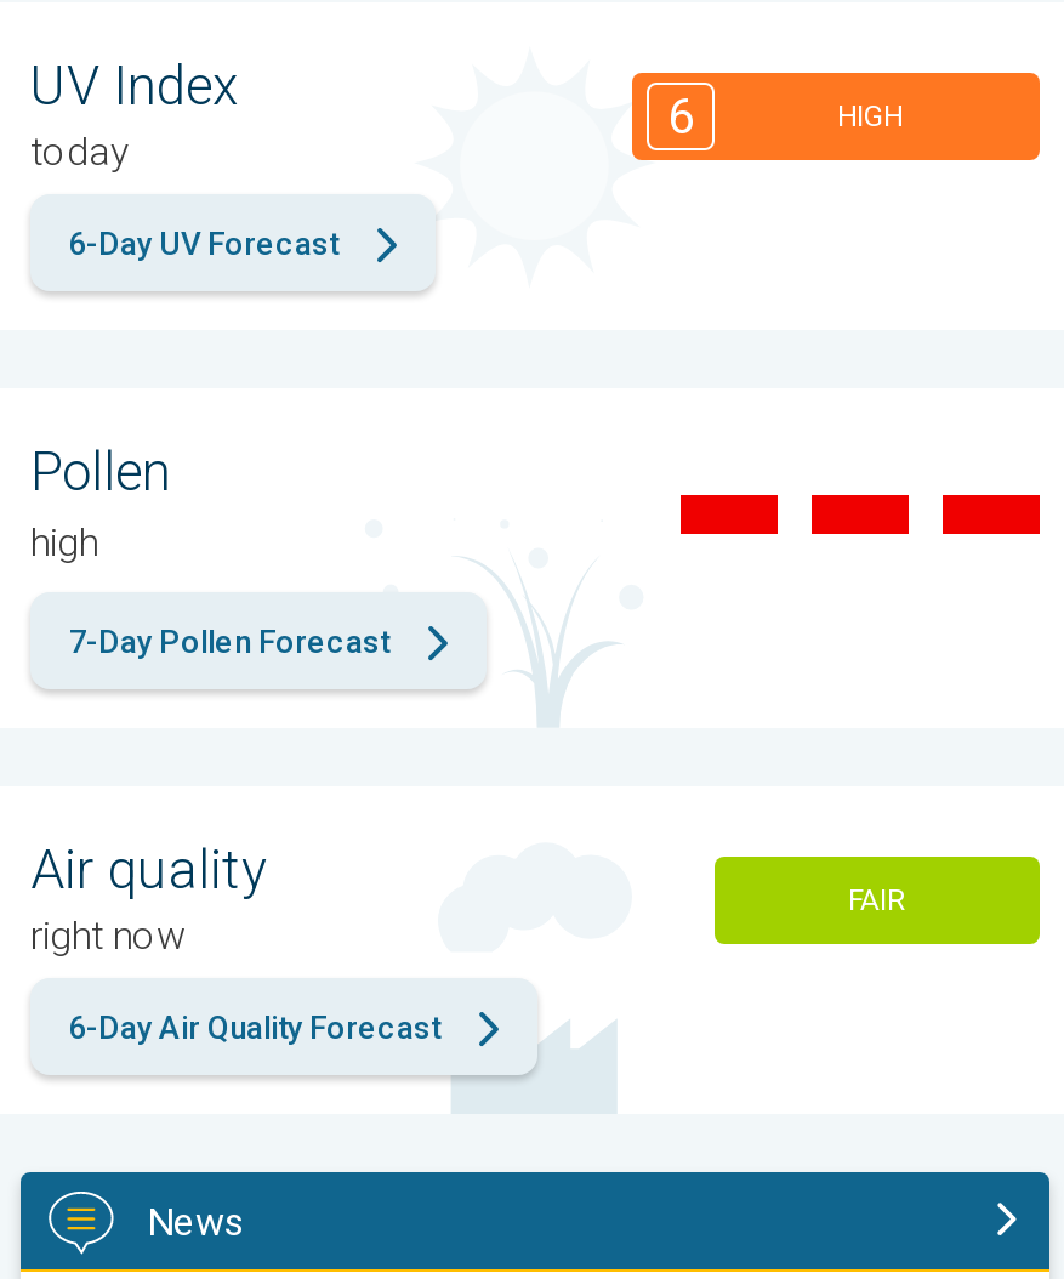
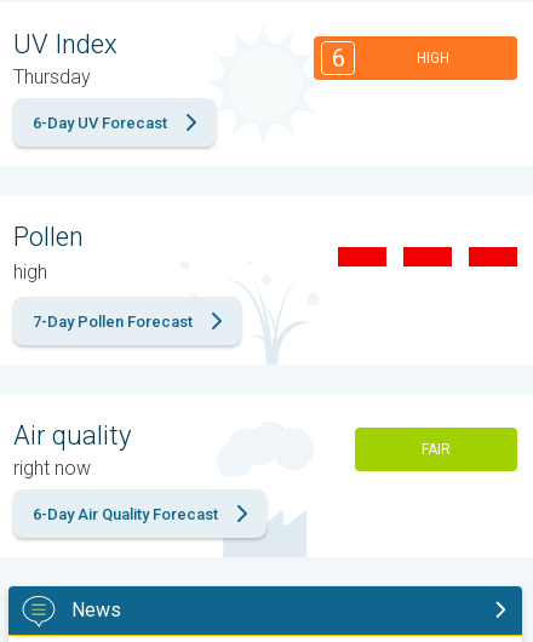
- today
+ Thursday
